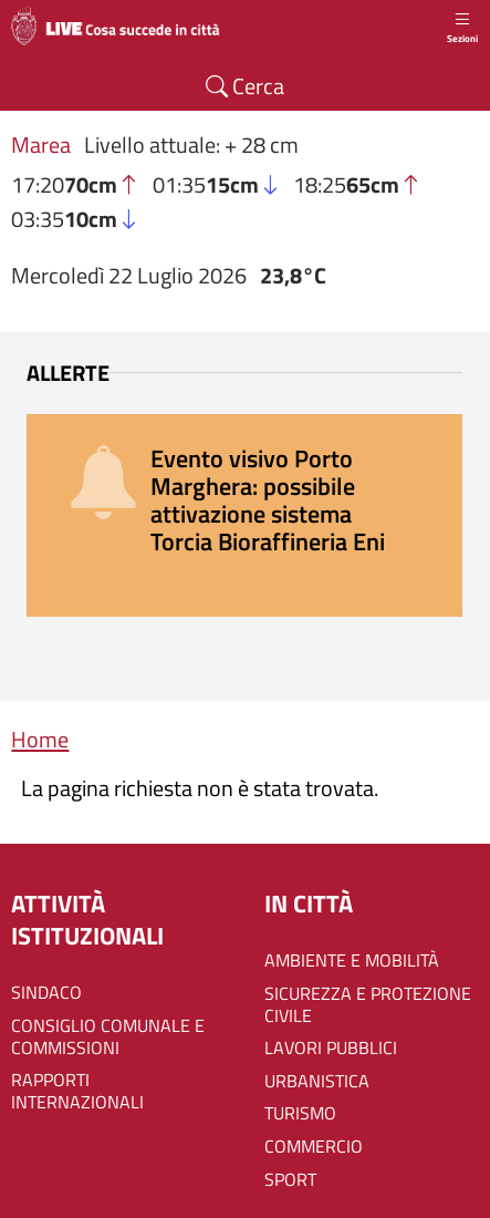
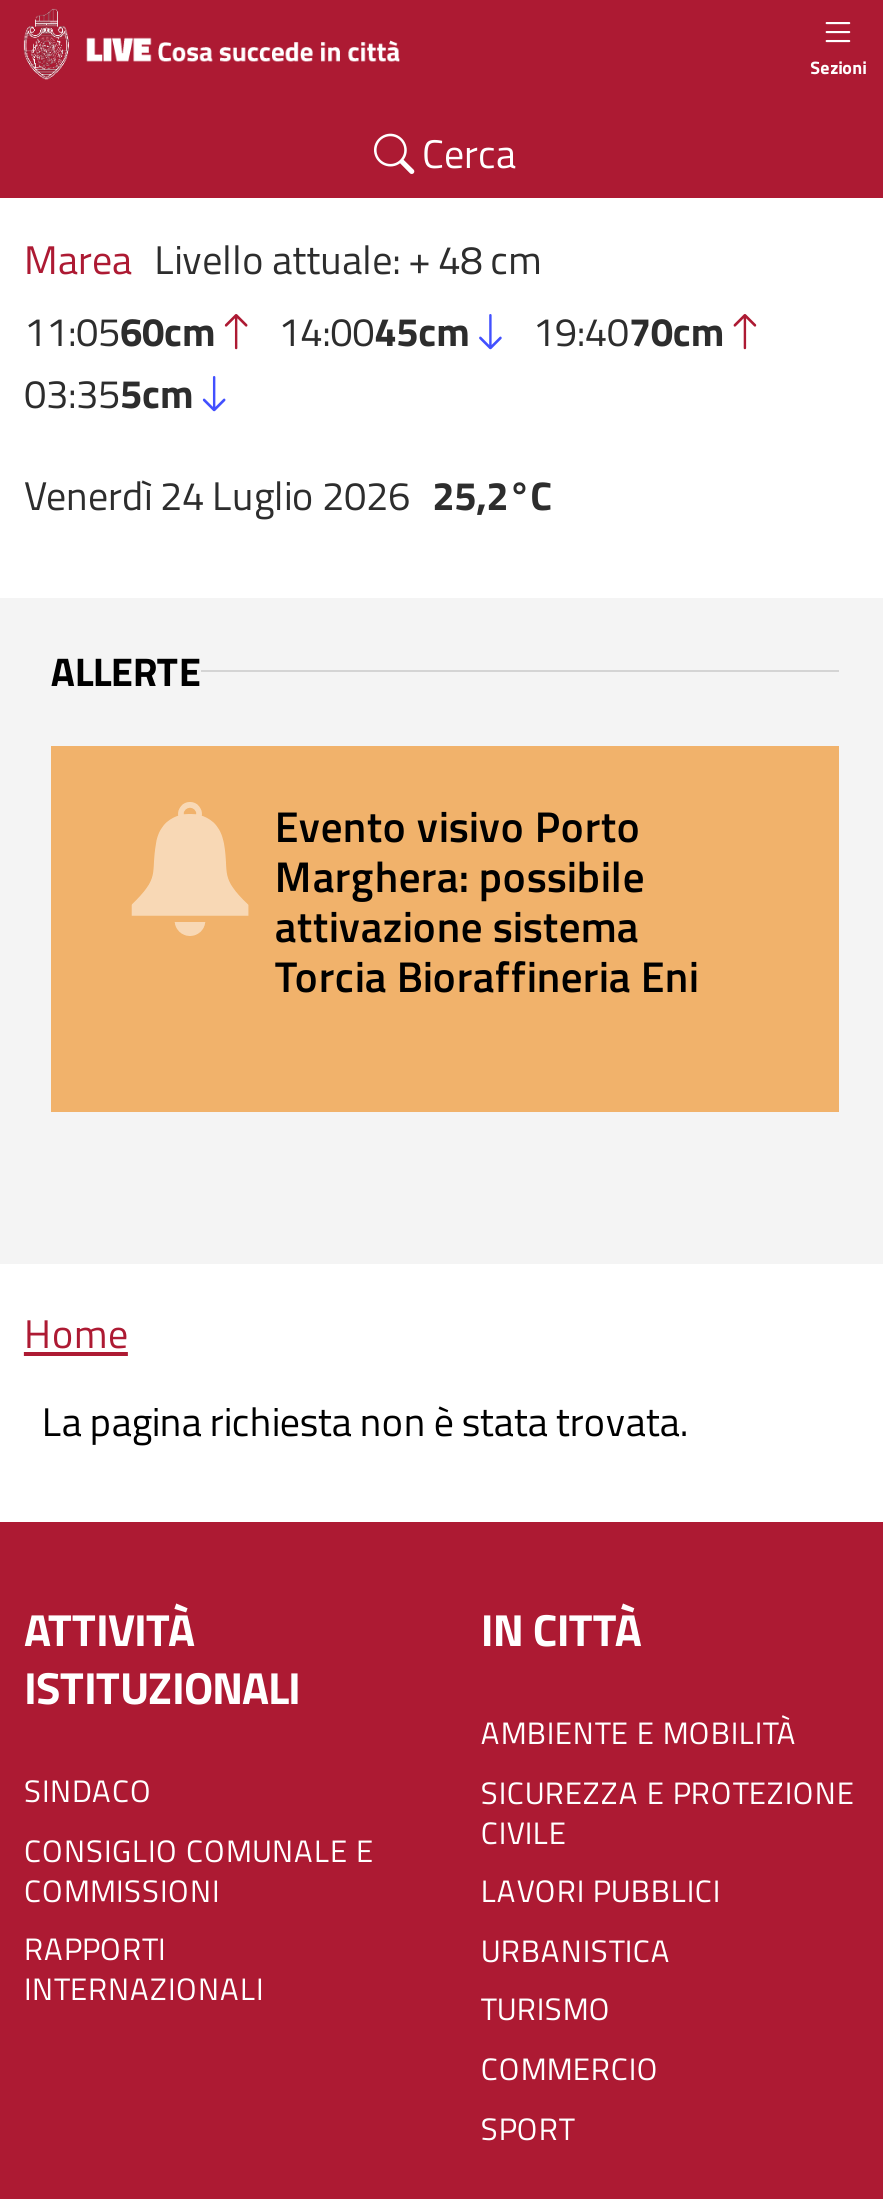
- Marea Livello attuale: + 28 cm
- 17:2070cm
- 01:3515cm
- 18:2565cm
- 03:3510cm
+ Marea Livello attuale: + 48 cm
+ 11:0560cm
+ 14:0045cm
+ 19:4070cm
+ 03:355cm

- Mercoledì 22 Luglio 2026 23,8°C
+ Venerdì 24 Luglio 2026 25,2°C
